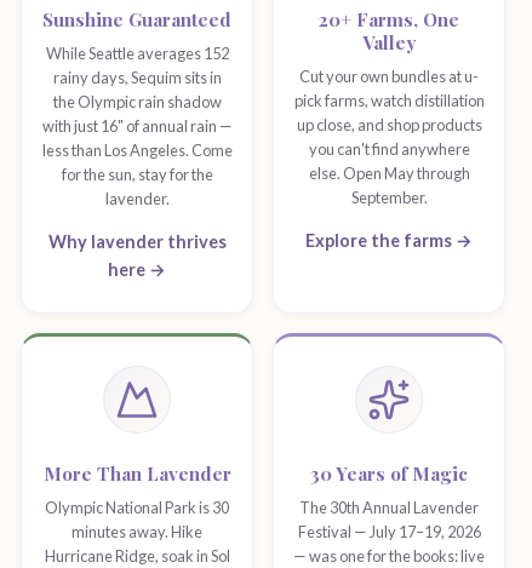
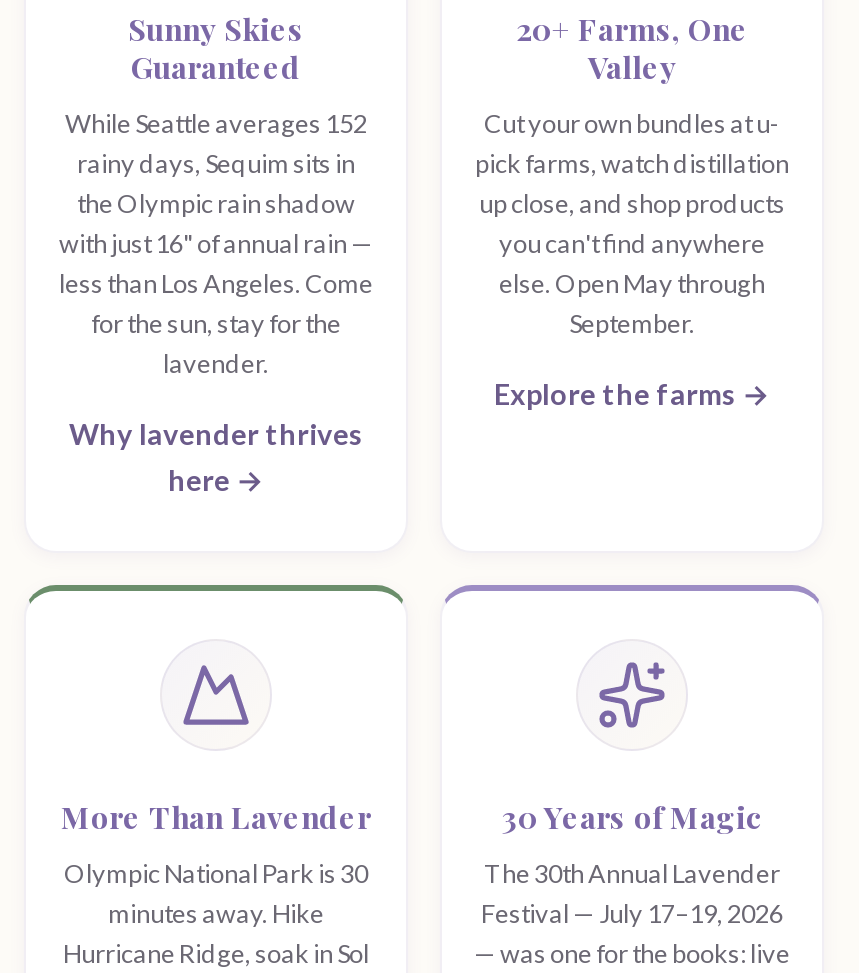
- Sunshine Guaranteed
+ Sunny Skies
+ Guaranteed
